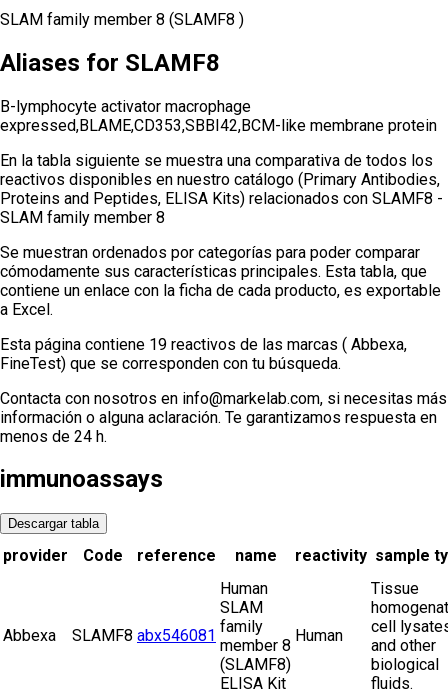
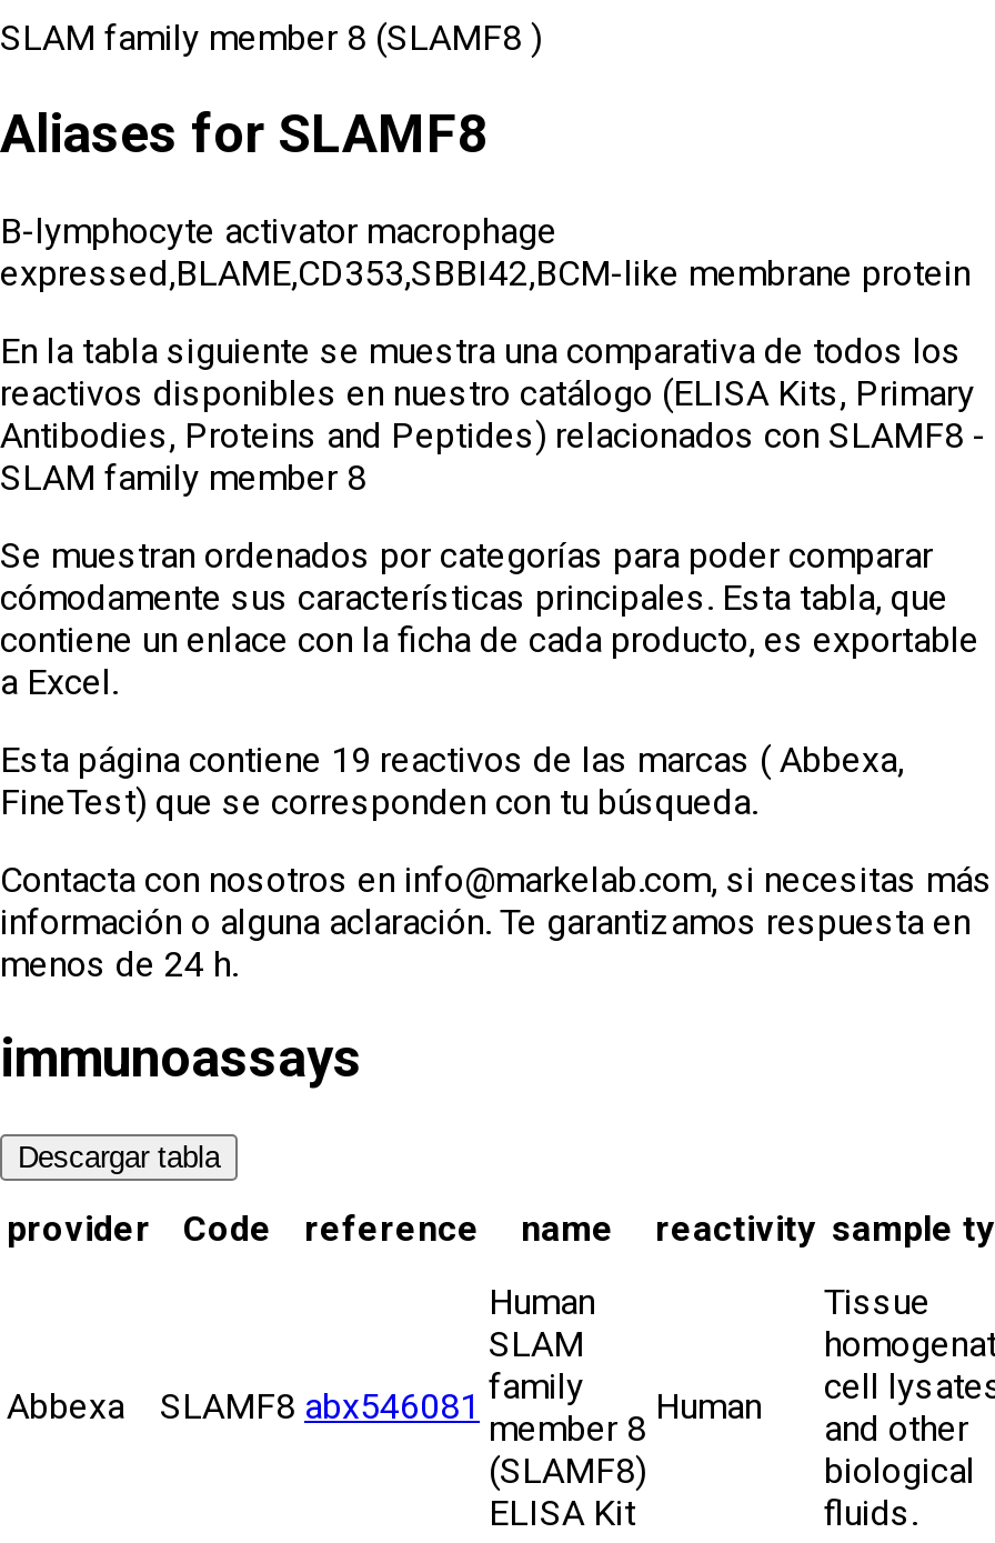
- reactivos disponibles en nuestro catálogo (Primary Antibodies,
- Proteins and Peptides, ELISA Kits) relacionados con SLAMF8 -
+ reactivos disponibles en nuestro catálogo (ELISA Kits, Primary
+ Antibodies, Proteins and Peptides) relacionados con SLAMF8 -
